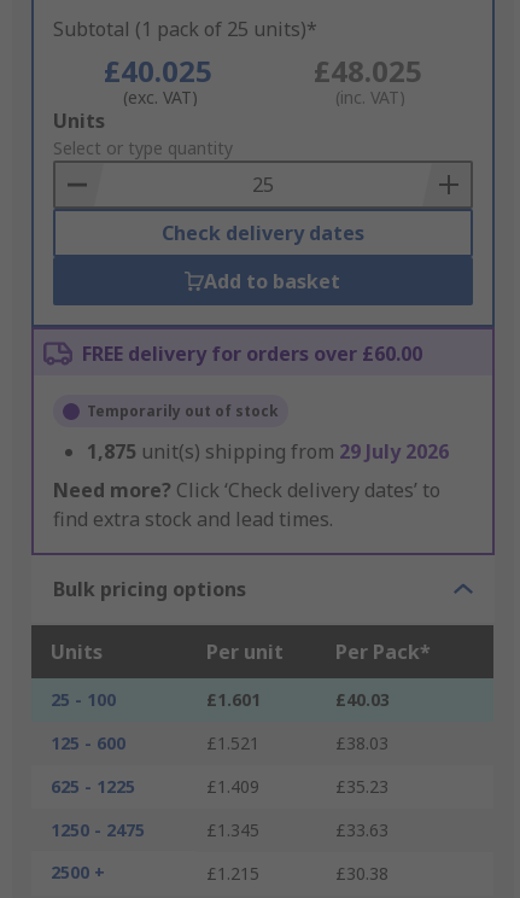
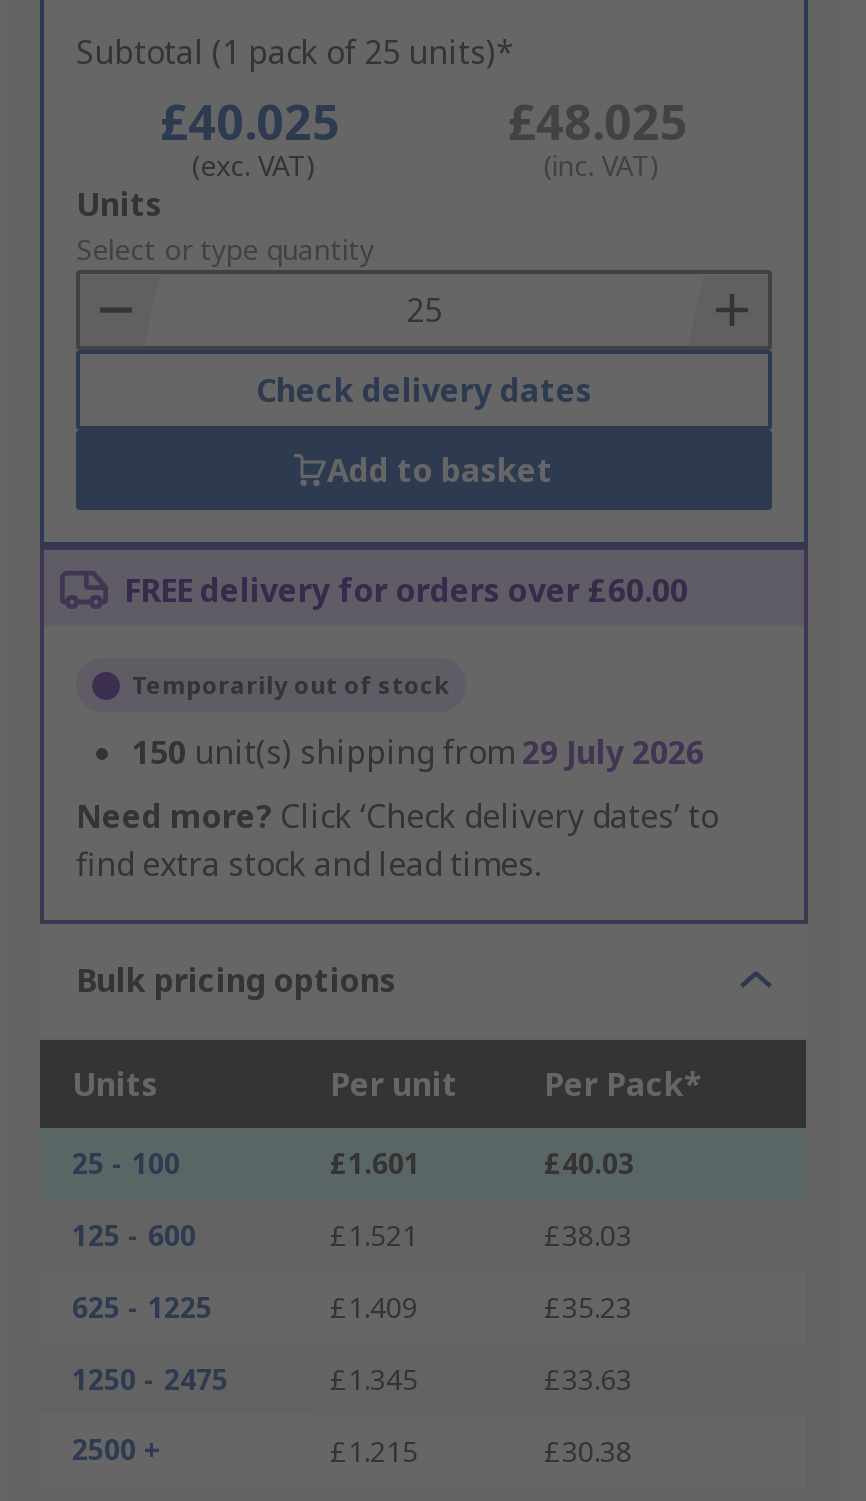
- 1,875 unit(s) shipping from 29 July 2026
+ 150 unit(s) shipping from 29 July 2026
